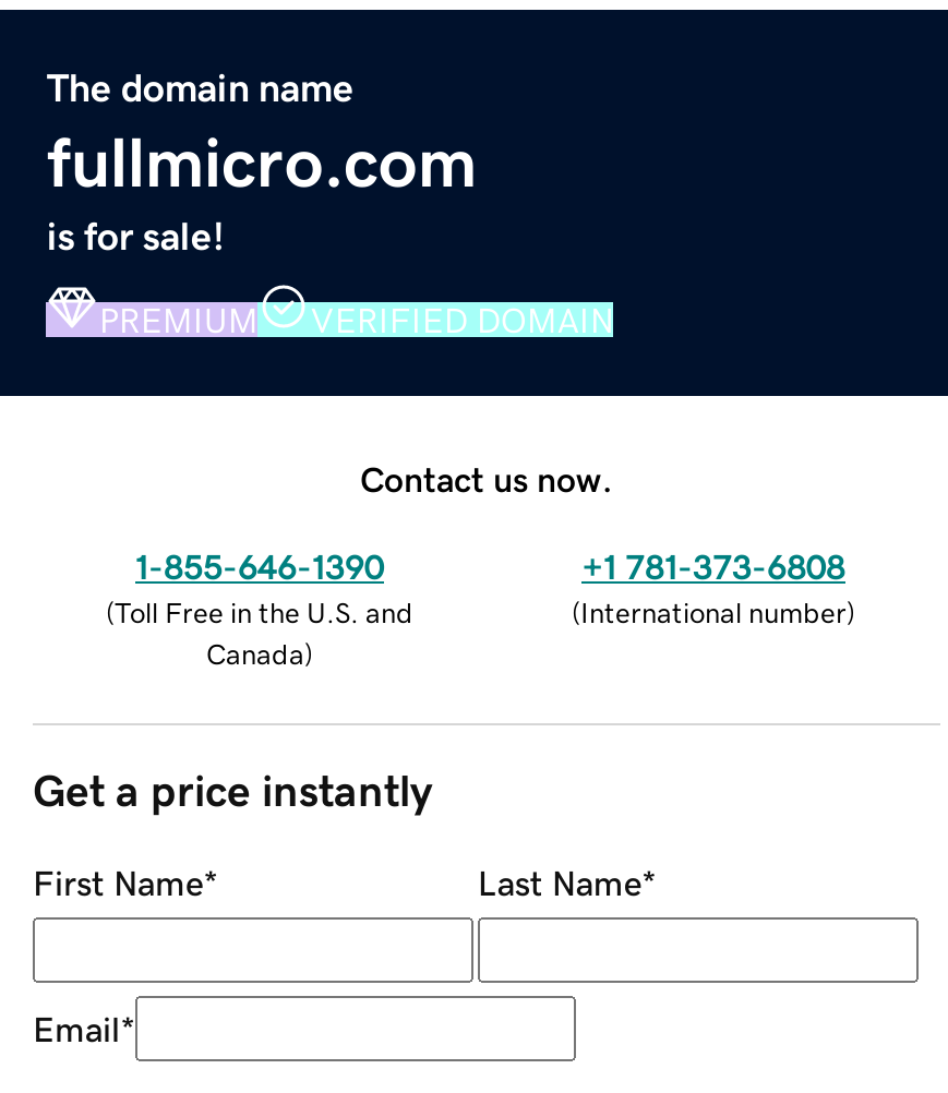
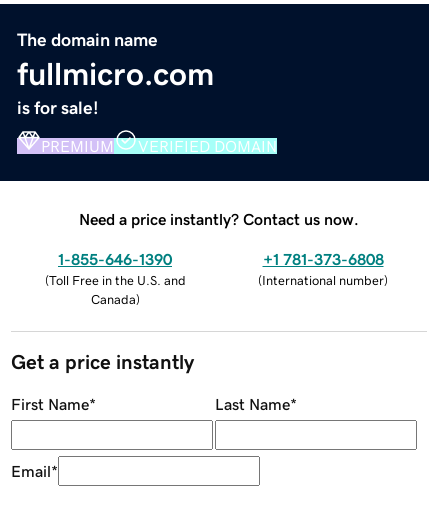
- Contact us now.
+ Need a price instantly? Contact us now.
